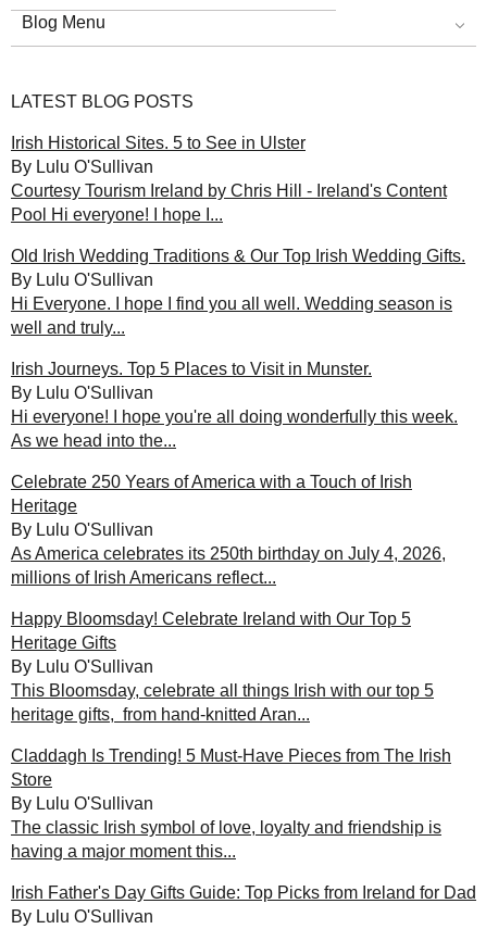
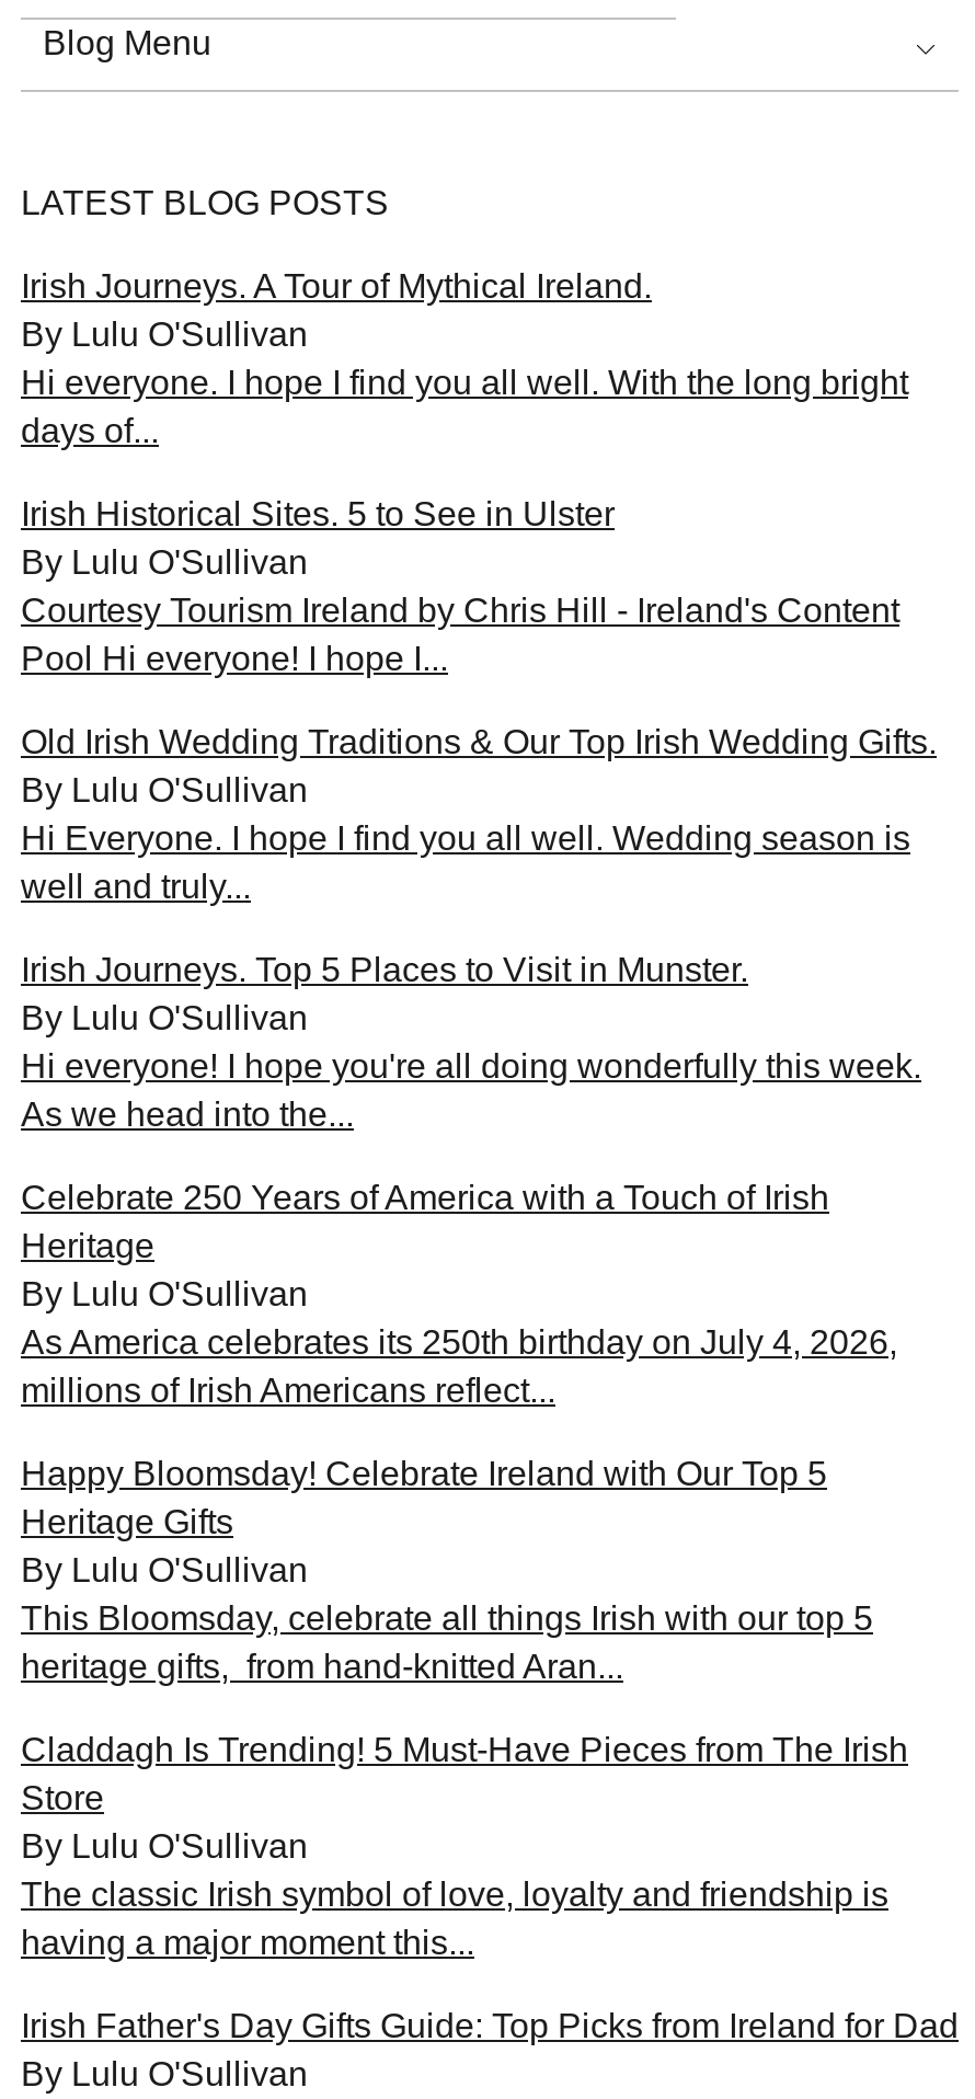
+ Irish Journeys. A Tour of Mythical Ireland.
+ By Lulu O'Sullivan
+ Hi everyone. I hope I find you all well. With the long bright
+ days of...
